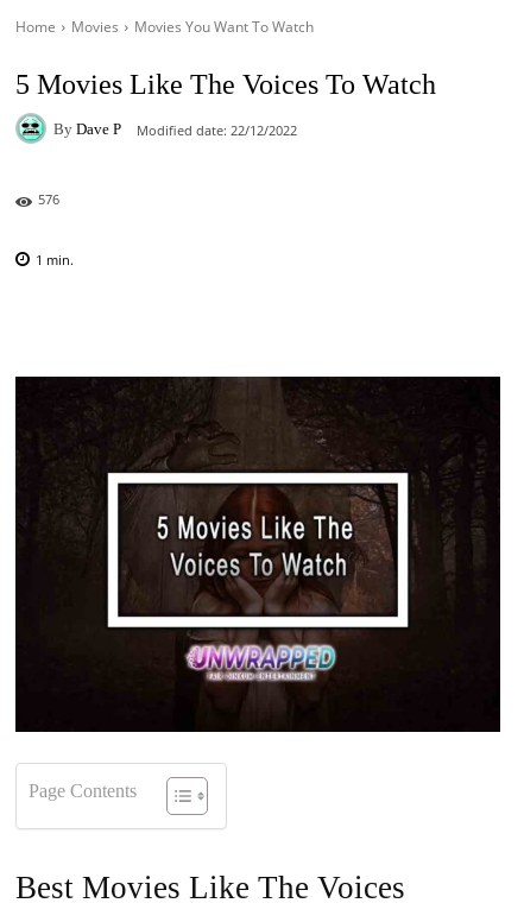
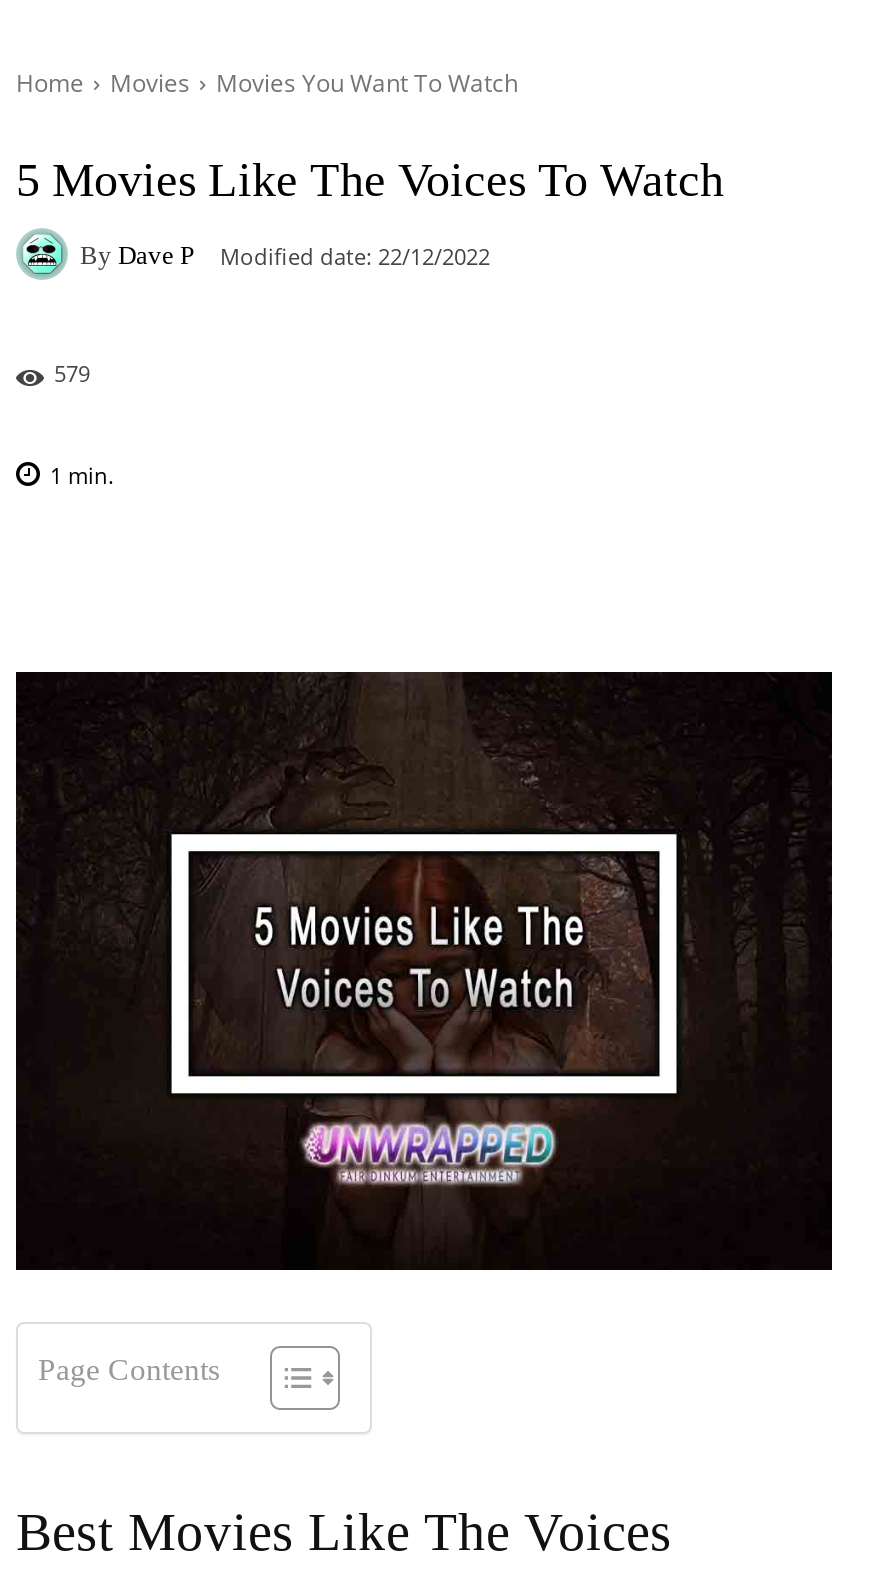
- 576
+ 579
